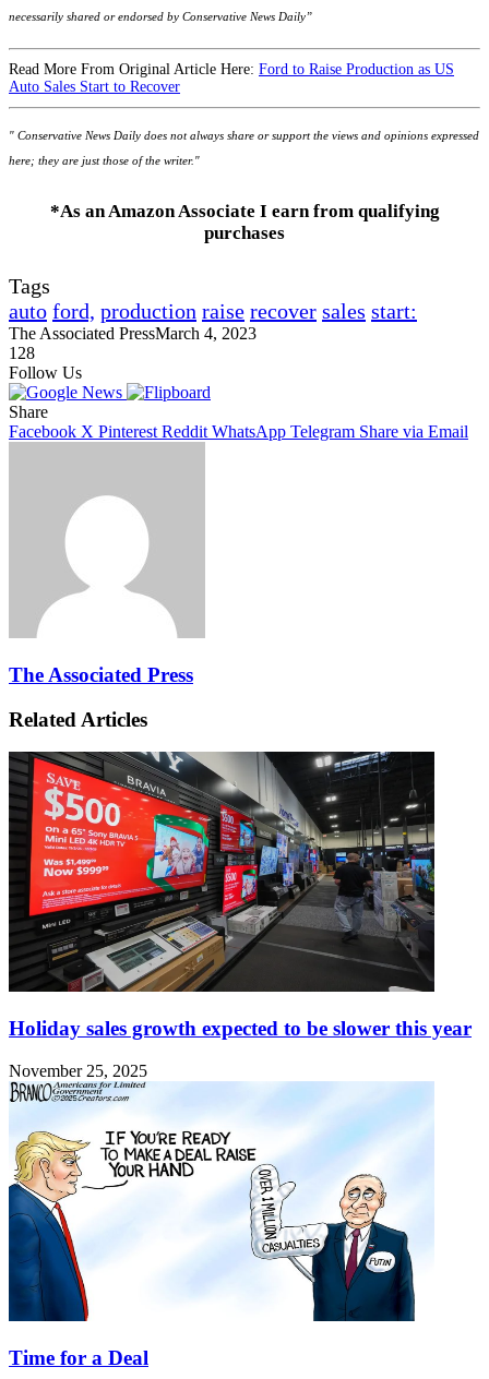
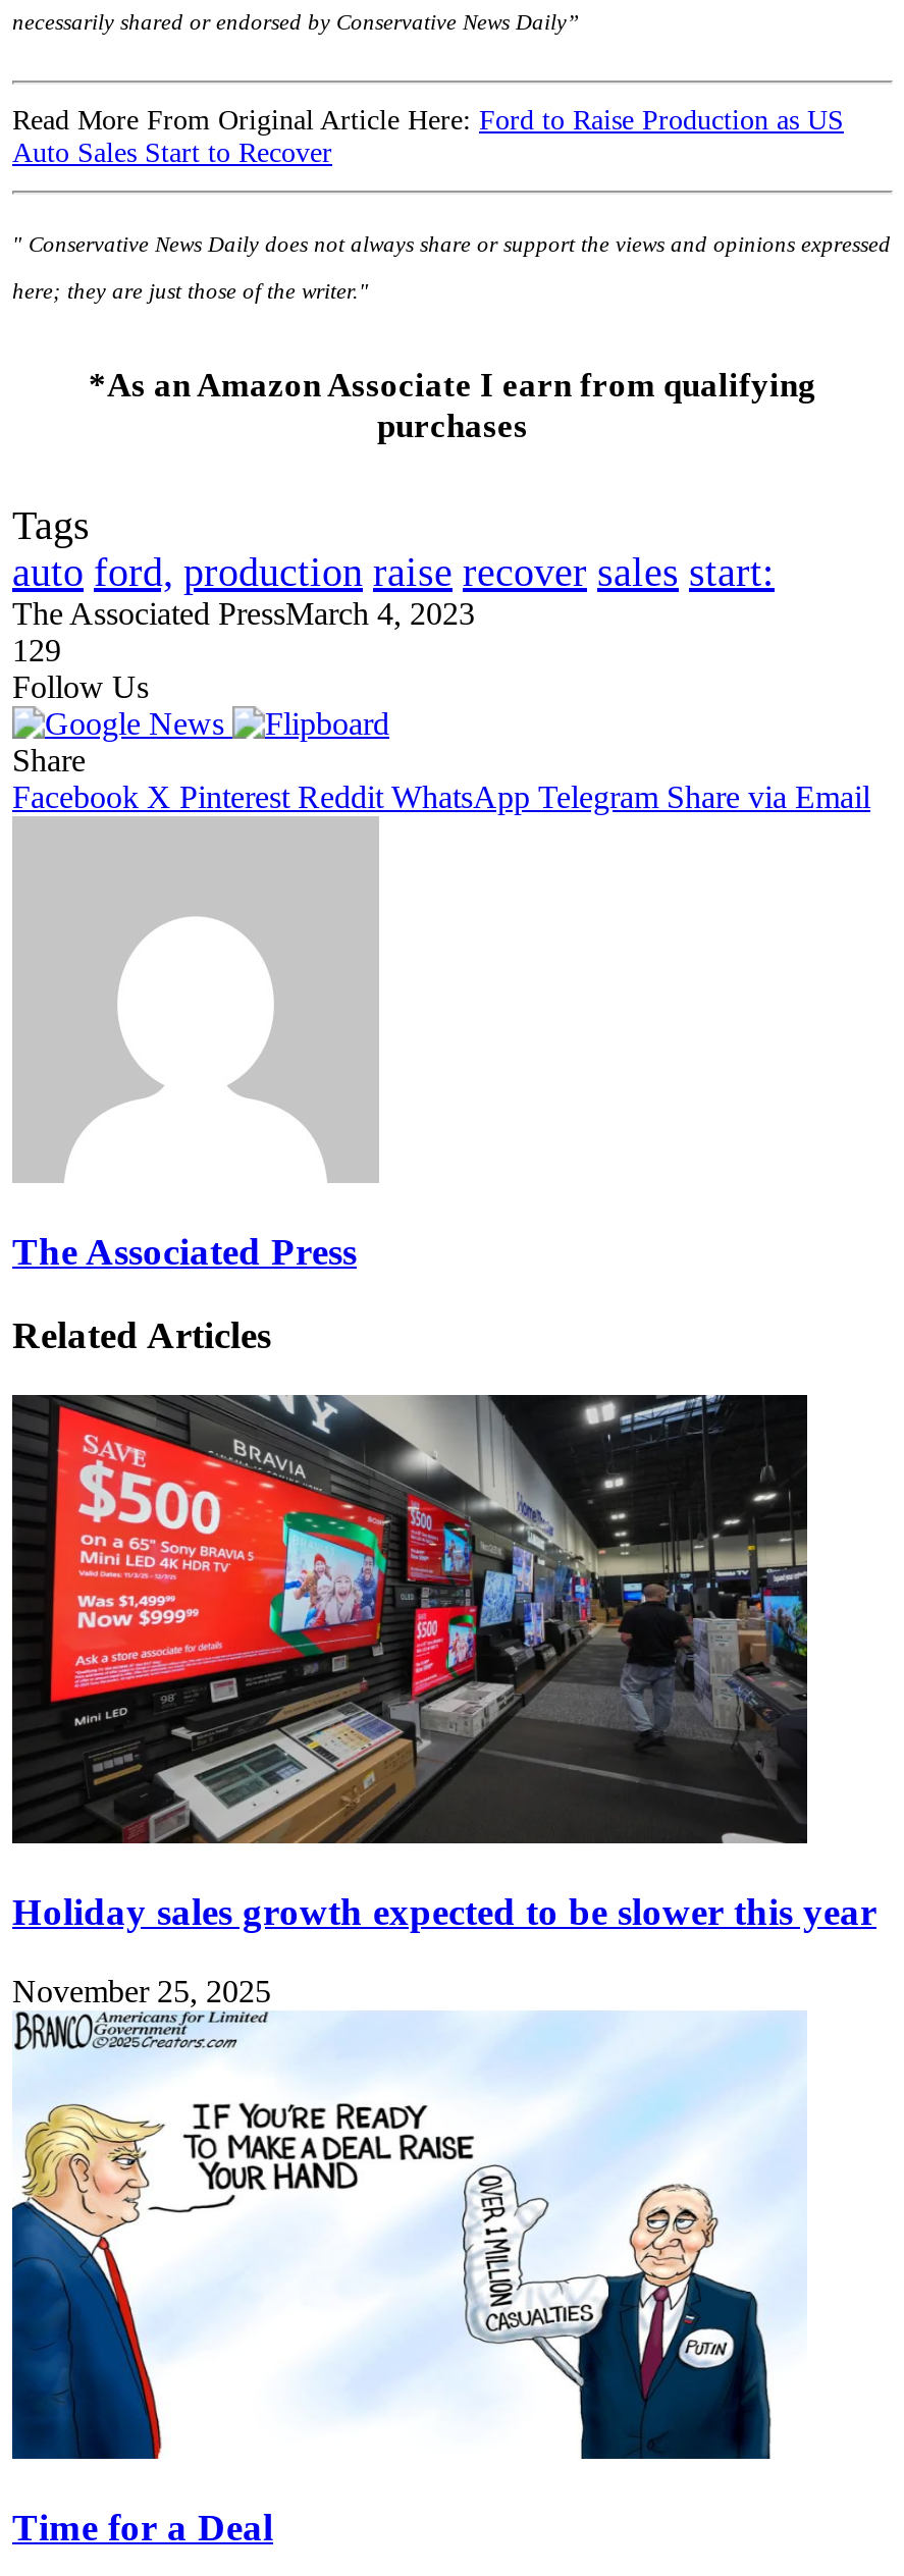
- 128
+ 129
